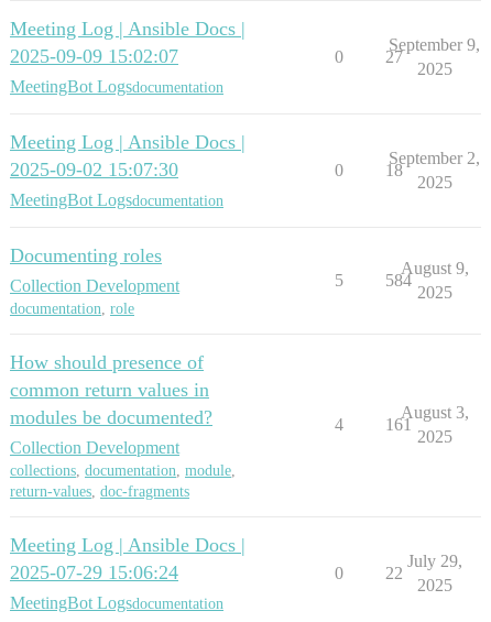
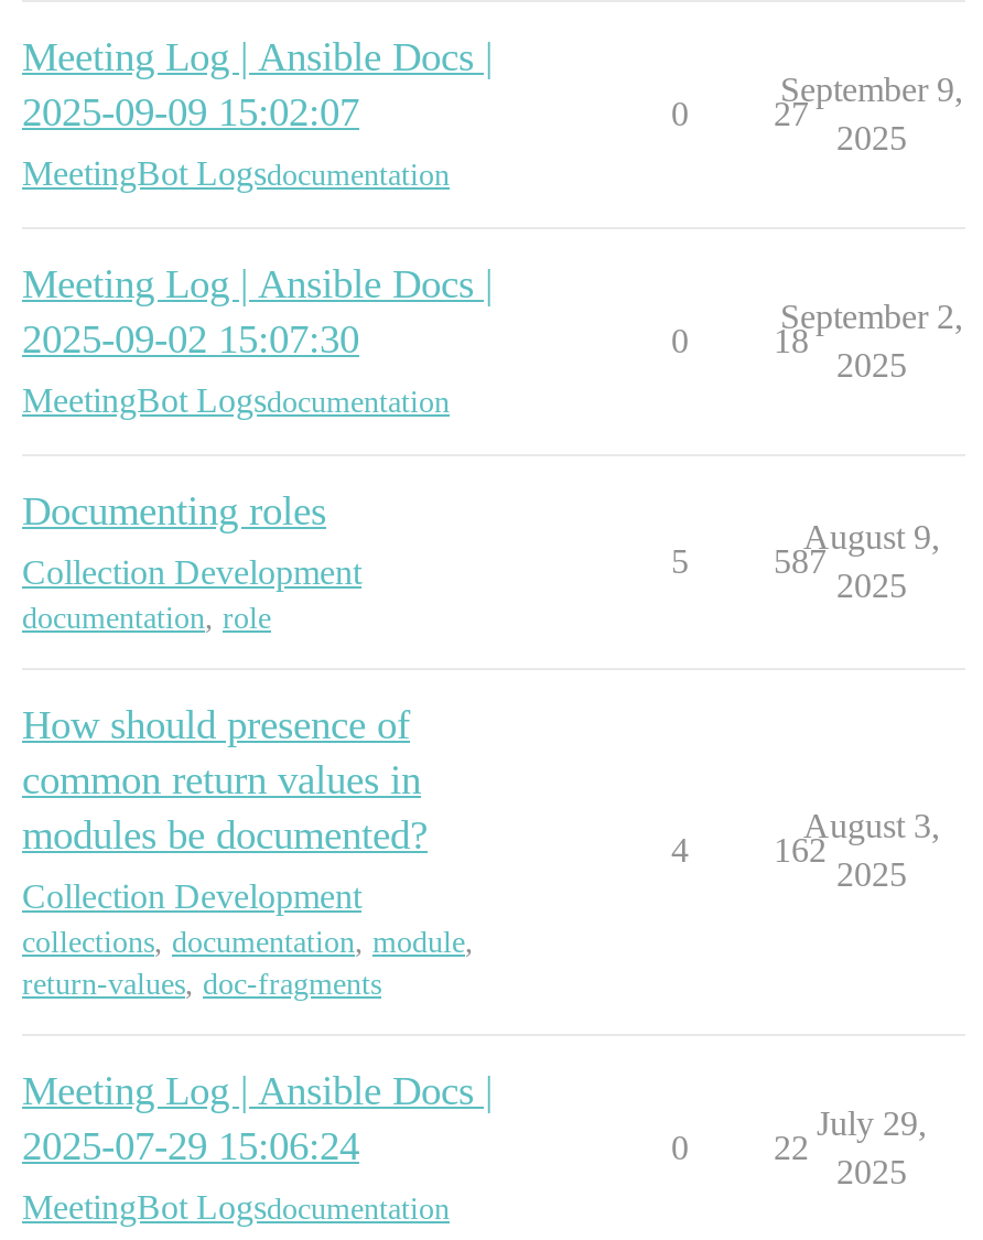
- 584
+ 587

- 161
+ 162
